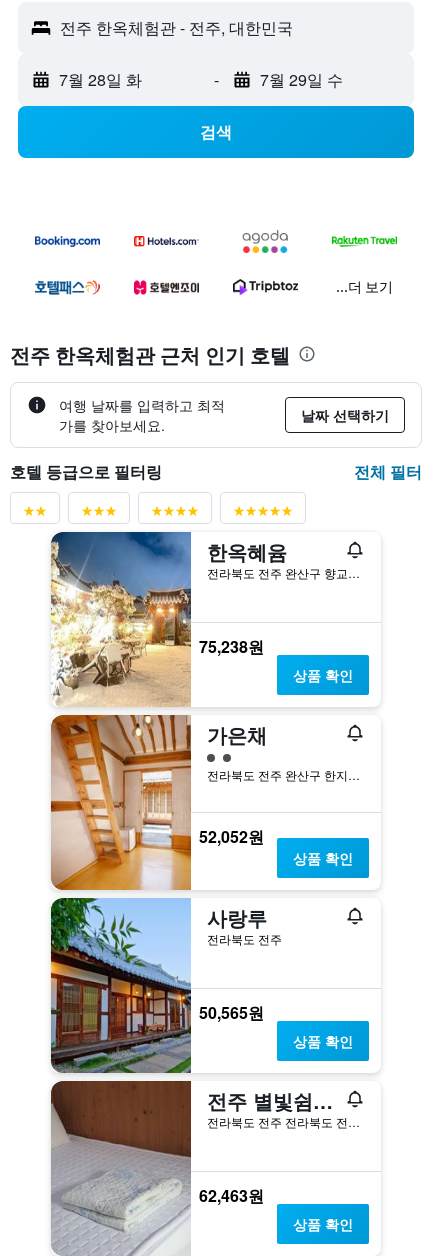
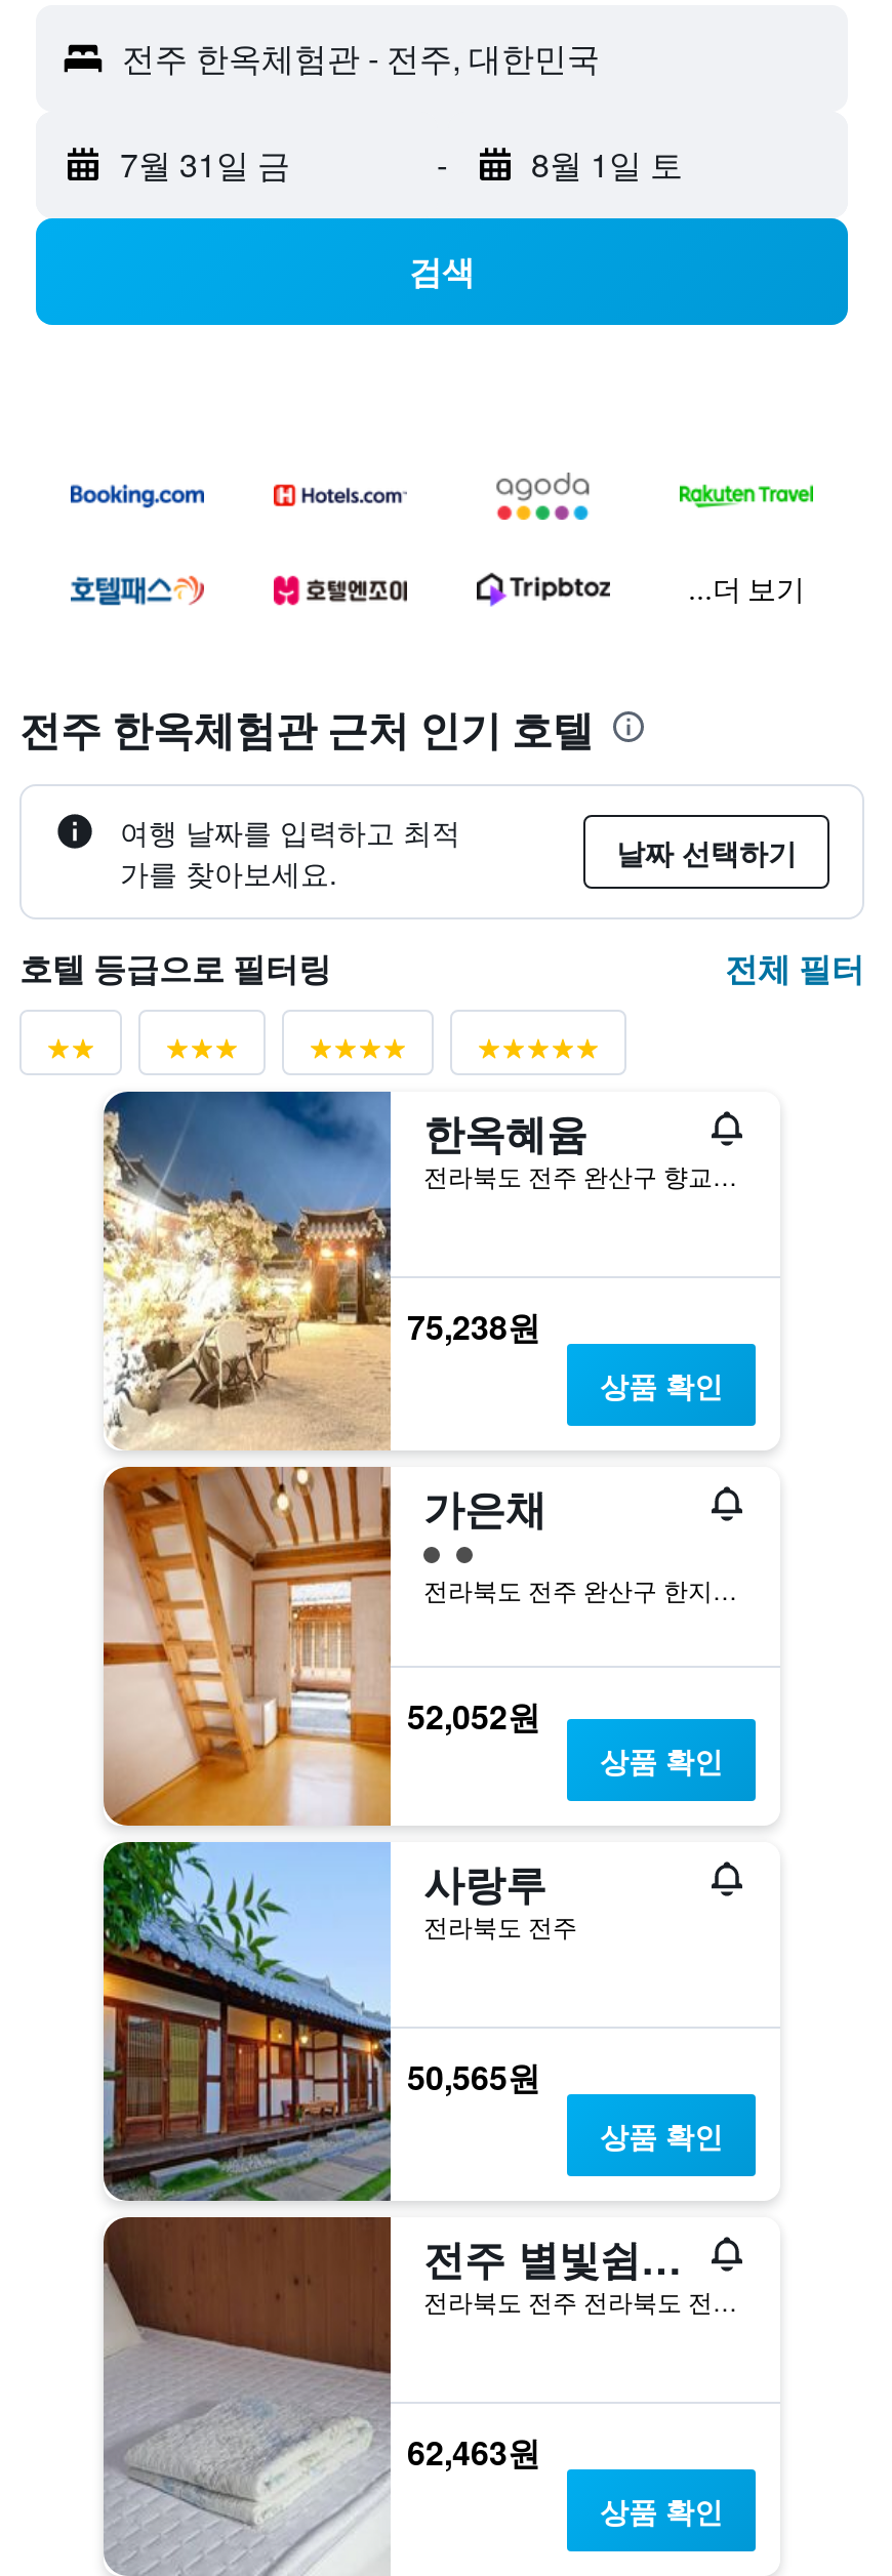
- 7월 28일 화
+ 7월 31일 금

- 7월 29일 수
+ 8월 1일 토
